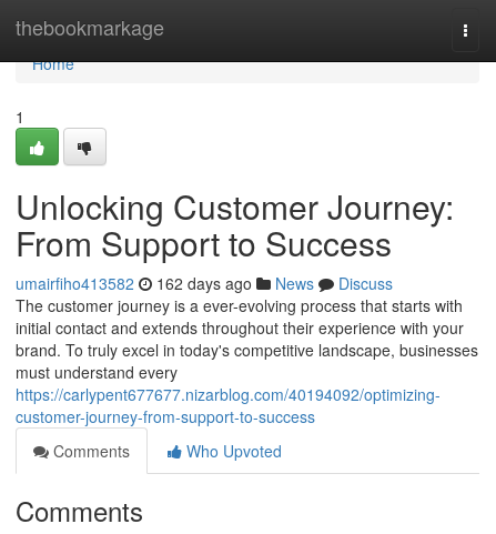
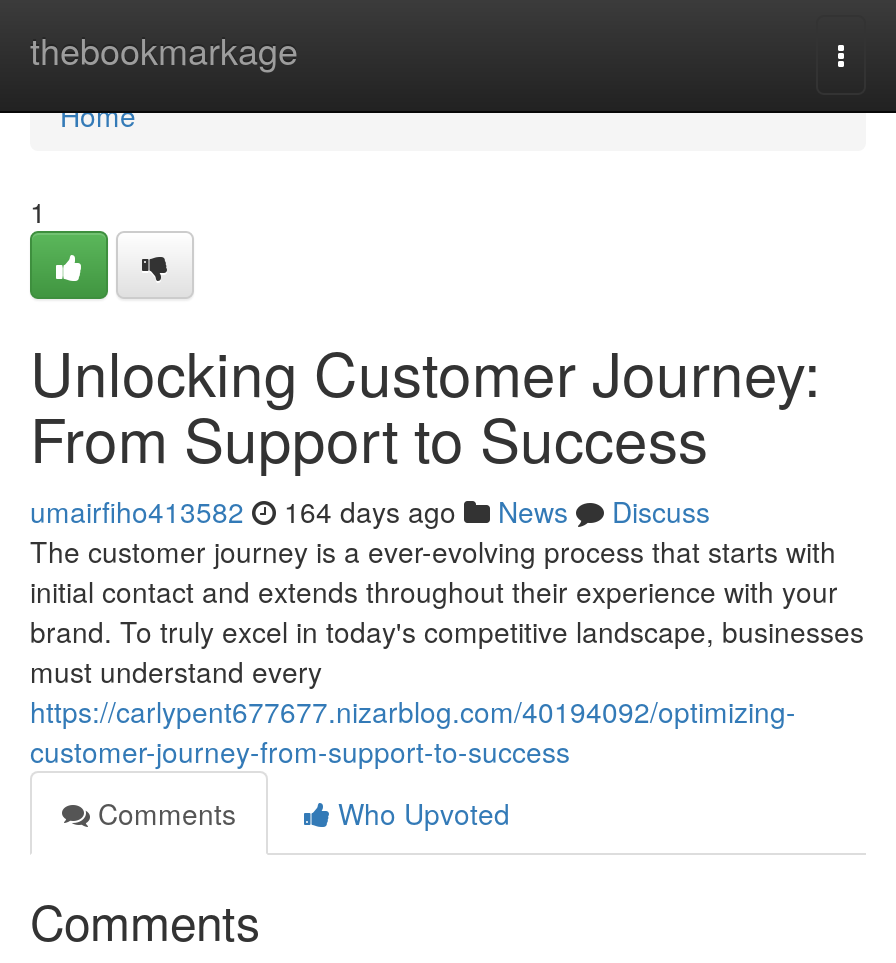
- umairfiho413582 162 days ago News Discuss
+ umairfiho413582 164 days ago News Discuss
